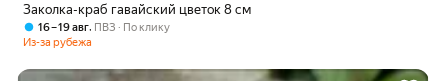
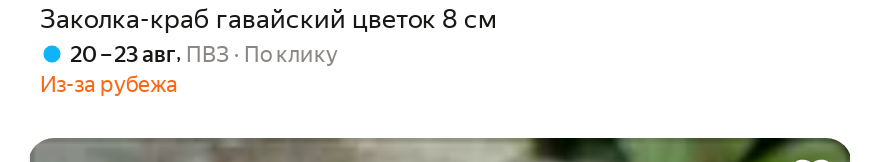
- 16 – 19 авг, ПВЗ По клику
+ 20 – 23 авг, ПВЗ По клику
